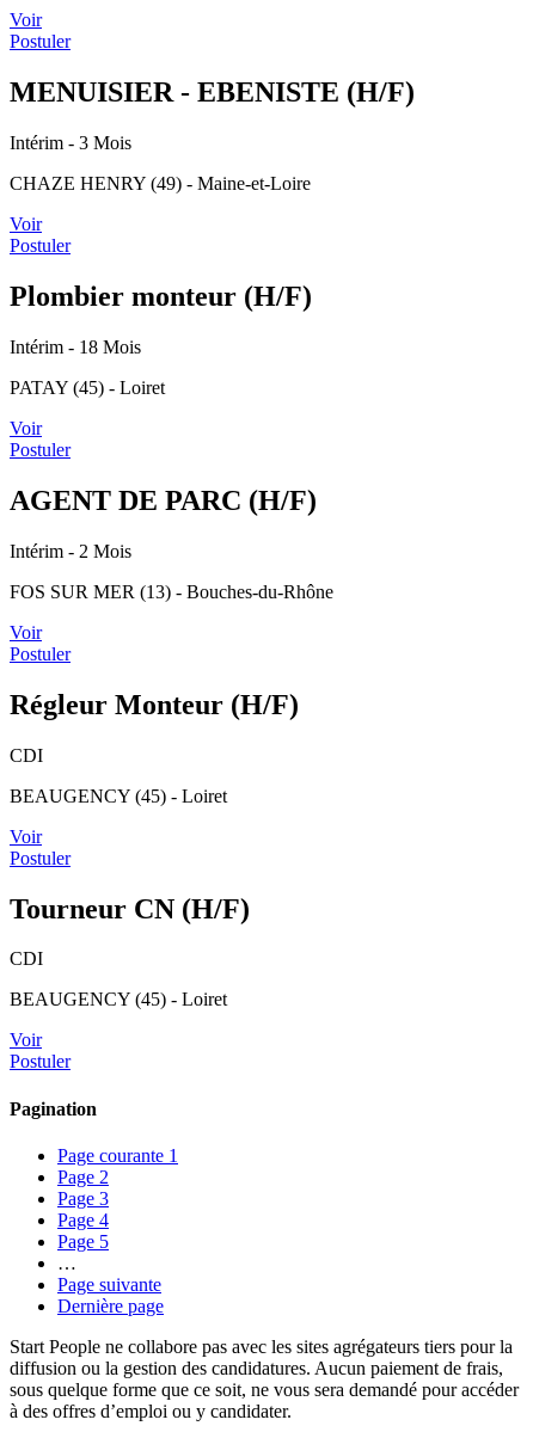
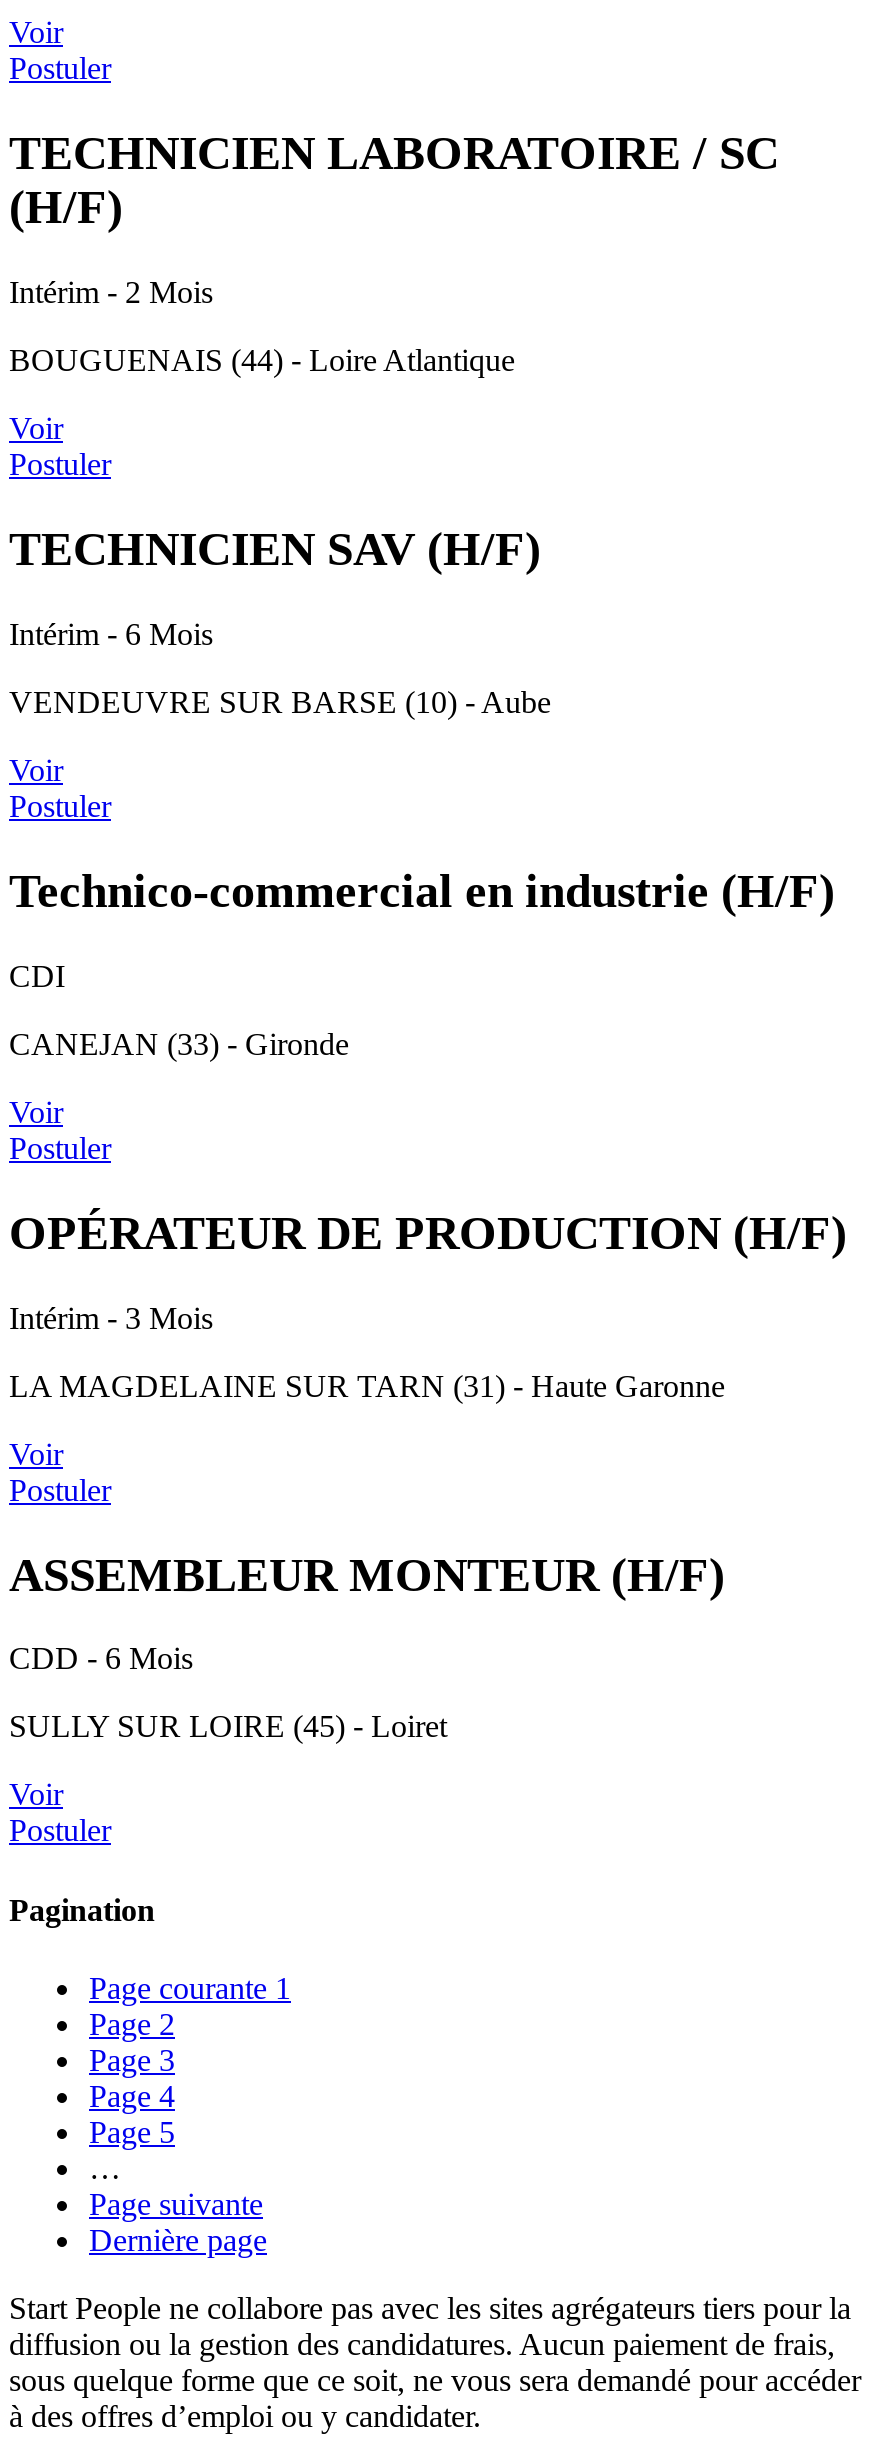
- MENUISIER - EBENISTE (H/F)
+ TECHNICIEN LABORATOIRE / SC
+ (H/F)

- Intérim - 3 Mois
+ Intérim - 2 Mois

- CHAZE HENRY (49) - Maine-et-Loire
+ BOUGUENAIS (44) - Loire Atlantique

- Plombier monteur (H/F)
+ TECHNICIEN SAV (H/F)

- Intérim - 18 Mois
+ Intérim - 6 Mois

- PATAY (45) - Loiret
+ VENDEUVRE SUR BARSE (10) - Aube

- AGENT DE PARC (H/F)
+ Technico-commercial en industrie (H/F)

- Intérim - 2 Mois
+ CDI

- FOS SUR MER (13) - Bouches-du-Rhône
+ CANEJAN (33) - Gironde

- Régleur Monteur (H/F)
+ OPÉRATEUR DE PRODUCTION (H/F)

- CDI
+ Intérim - 3 Mois

- BEAUGENCY (45) - Loiret
+ LA MAGDELAINE SUR TARN (31) - Haute Garonne

- Tourneur CN (H/F)
+ ASSEMBLEUR MONTEUR (H/F)

- CDI
+ CDD - 6 Mois

- BEAUGENCY (45) - Loiret
+ SULLY SUR LOIRE (45) - Loiret
